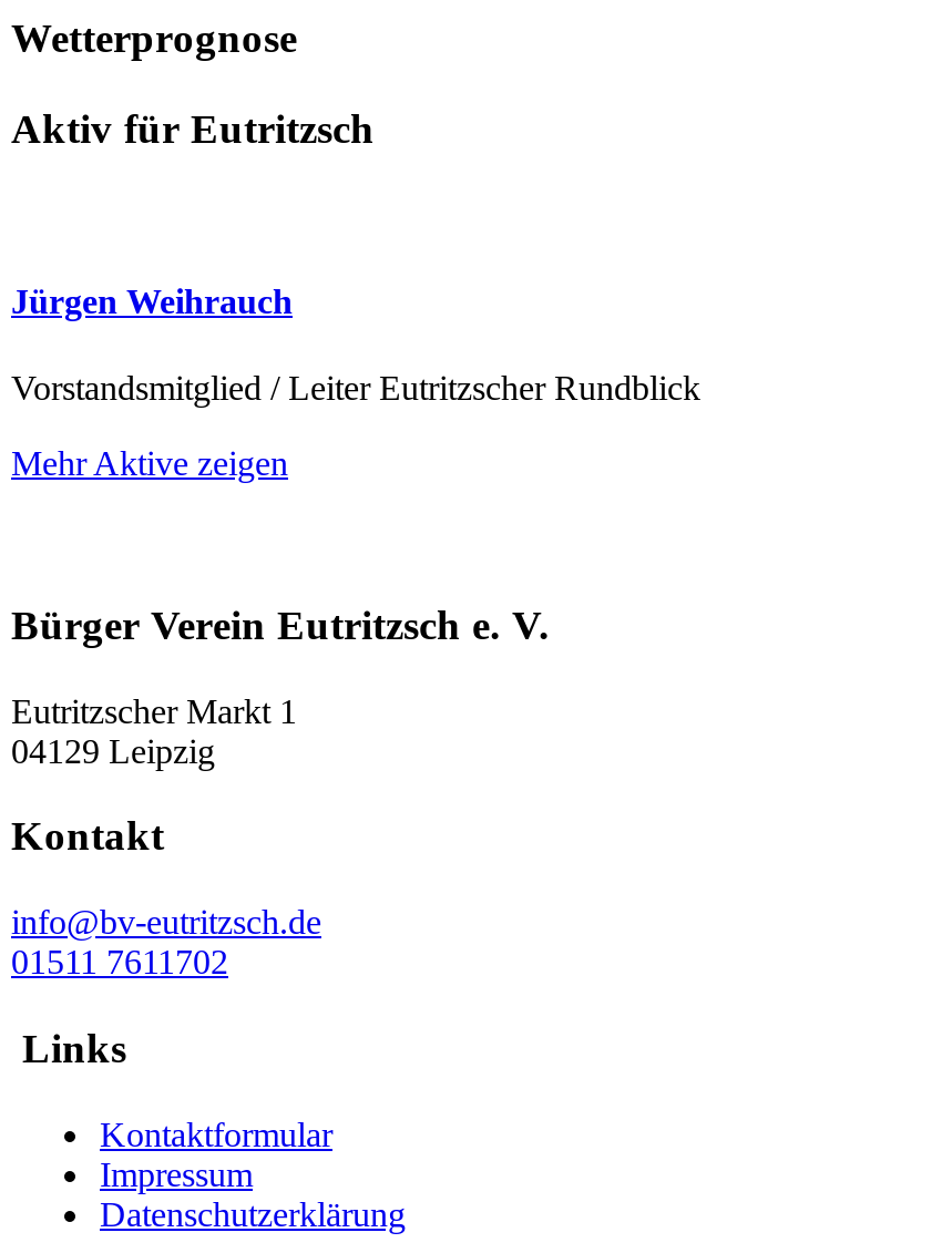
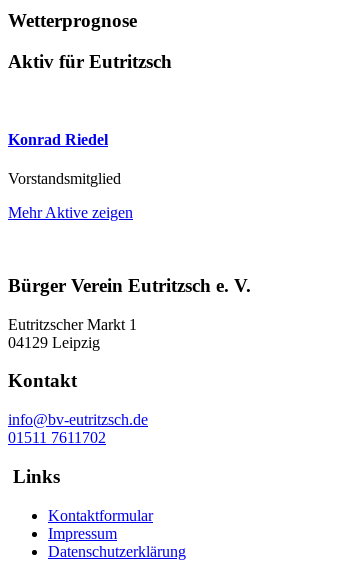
- Jürgen Weihrauch
+ Konrad Riedel

- Vorstandsmitglied / Leiter Eutritzscher Rundblick
+ Vorstandsmitglied
